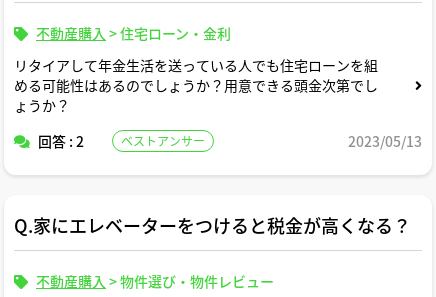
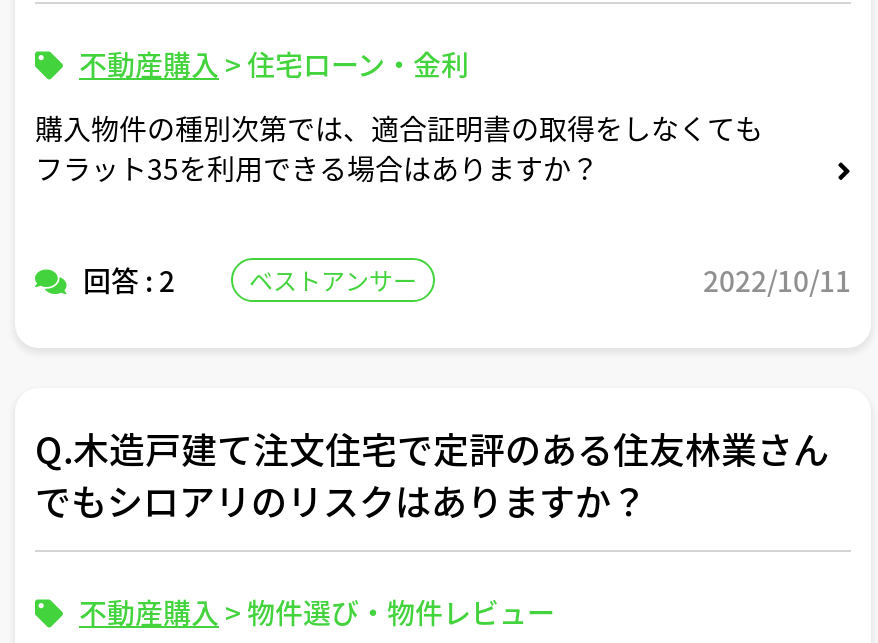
- リタイアして年金生活を送っている人でも住宅ローンを組
- める可能性はあるのでしょうか？用意できる頭金次第でし
- ょうか？
+ 購入物件の種別次第では、適合証明書の取得をしなくても
+ フラット35を利用できる場合はありますか？

- 2023/05/13
+ 2022/10/11

- Q.家にエレベーターをつけると税金が高くなる？
+ Q.木造戸建て注文住宅で定評のある住友林業さん
+ でもシロアリのリスクはありますか？
